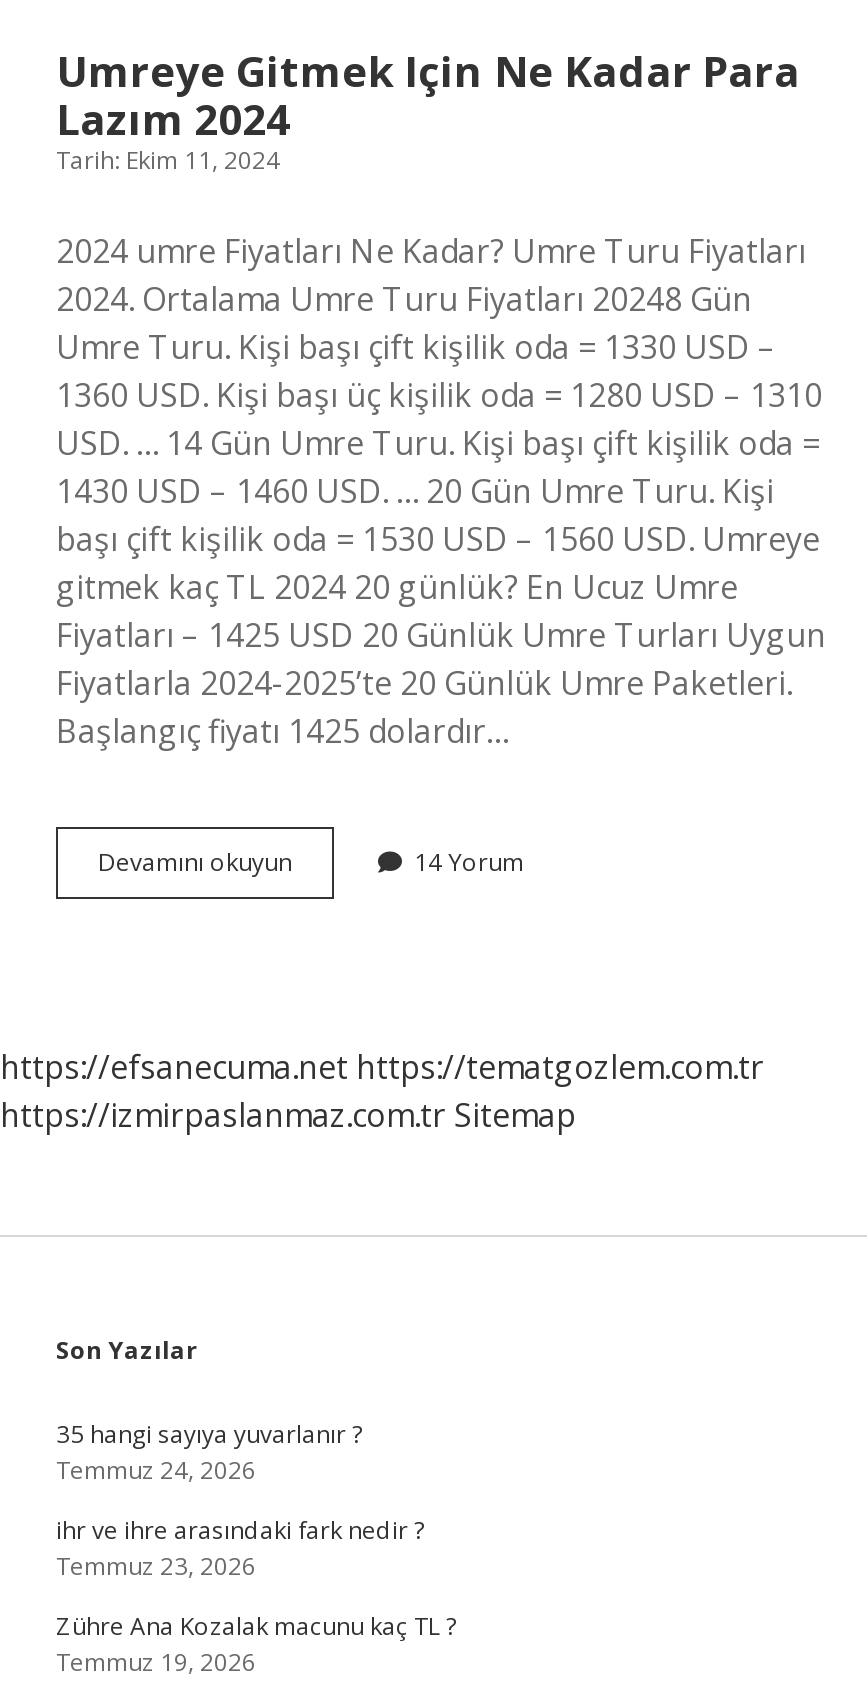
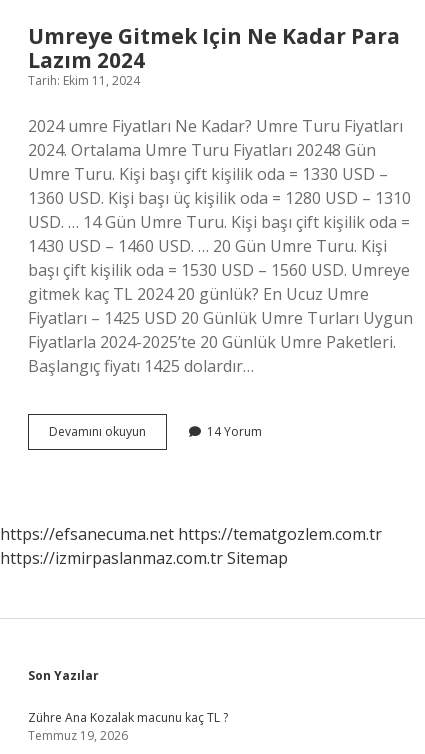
- 35 hangi sayıya yuvarlanır ?
- Temmuz 24, 2026
- ihr ve ihre arasındaki fark nedir ?
- Temmuz 23, 2026
